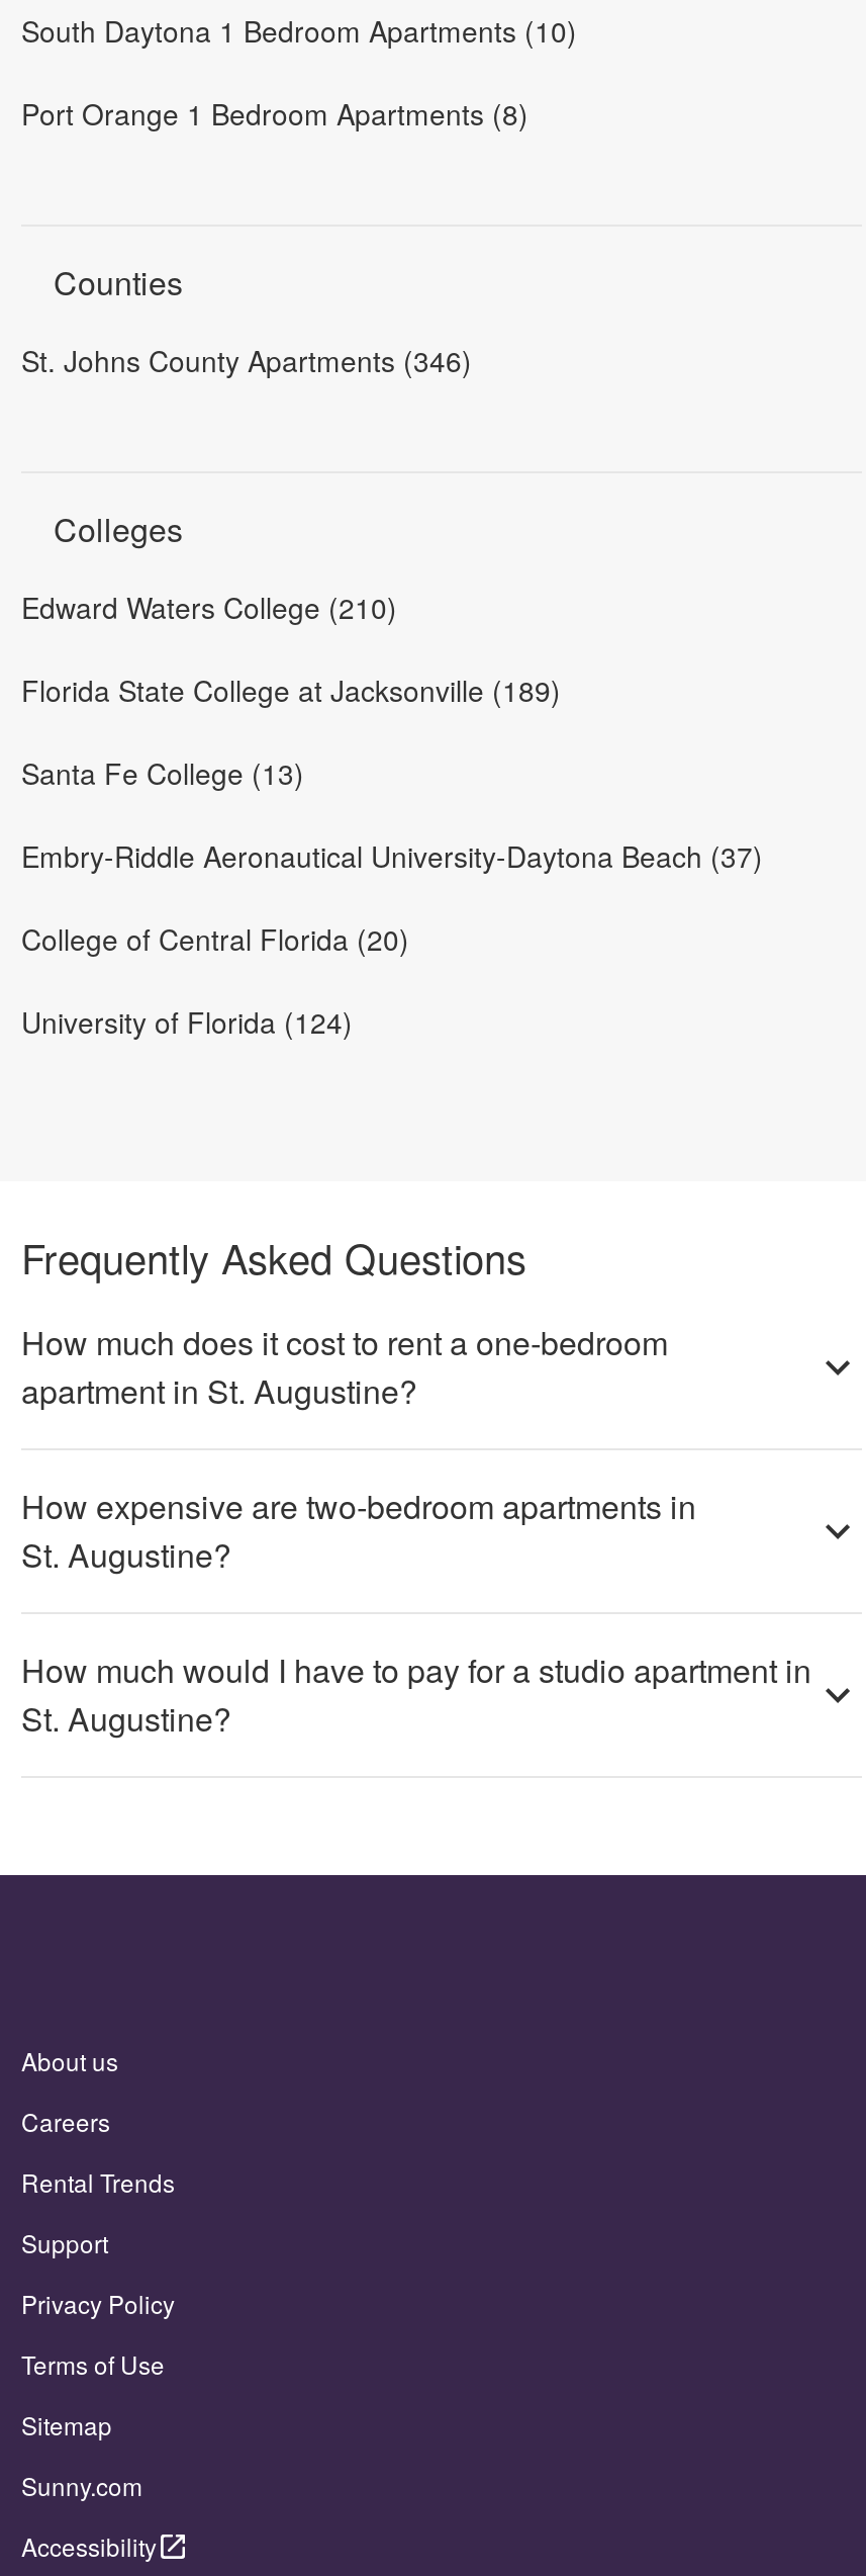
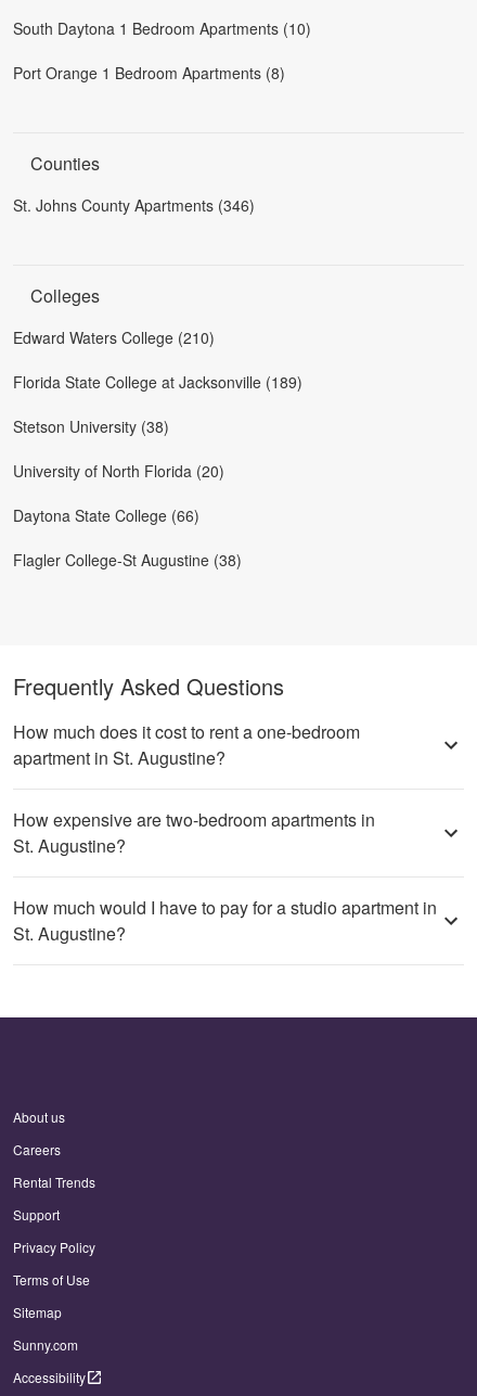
- Santa Fe College (13)
+ Stetson University (38)

- Embry-Riddle Aeronautical University-Daytona Beach (37)
+ University of North Florida (20)

- College of Central Florida (20)
+ Daytona State College (66)

- University of Florida (124)
+ Flagler College-St Augustine (38)
